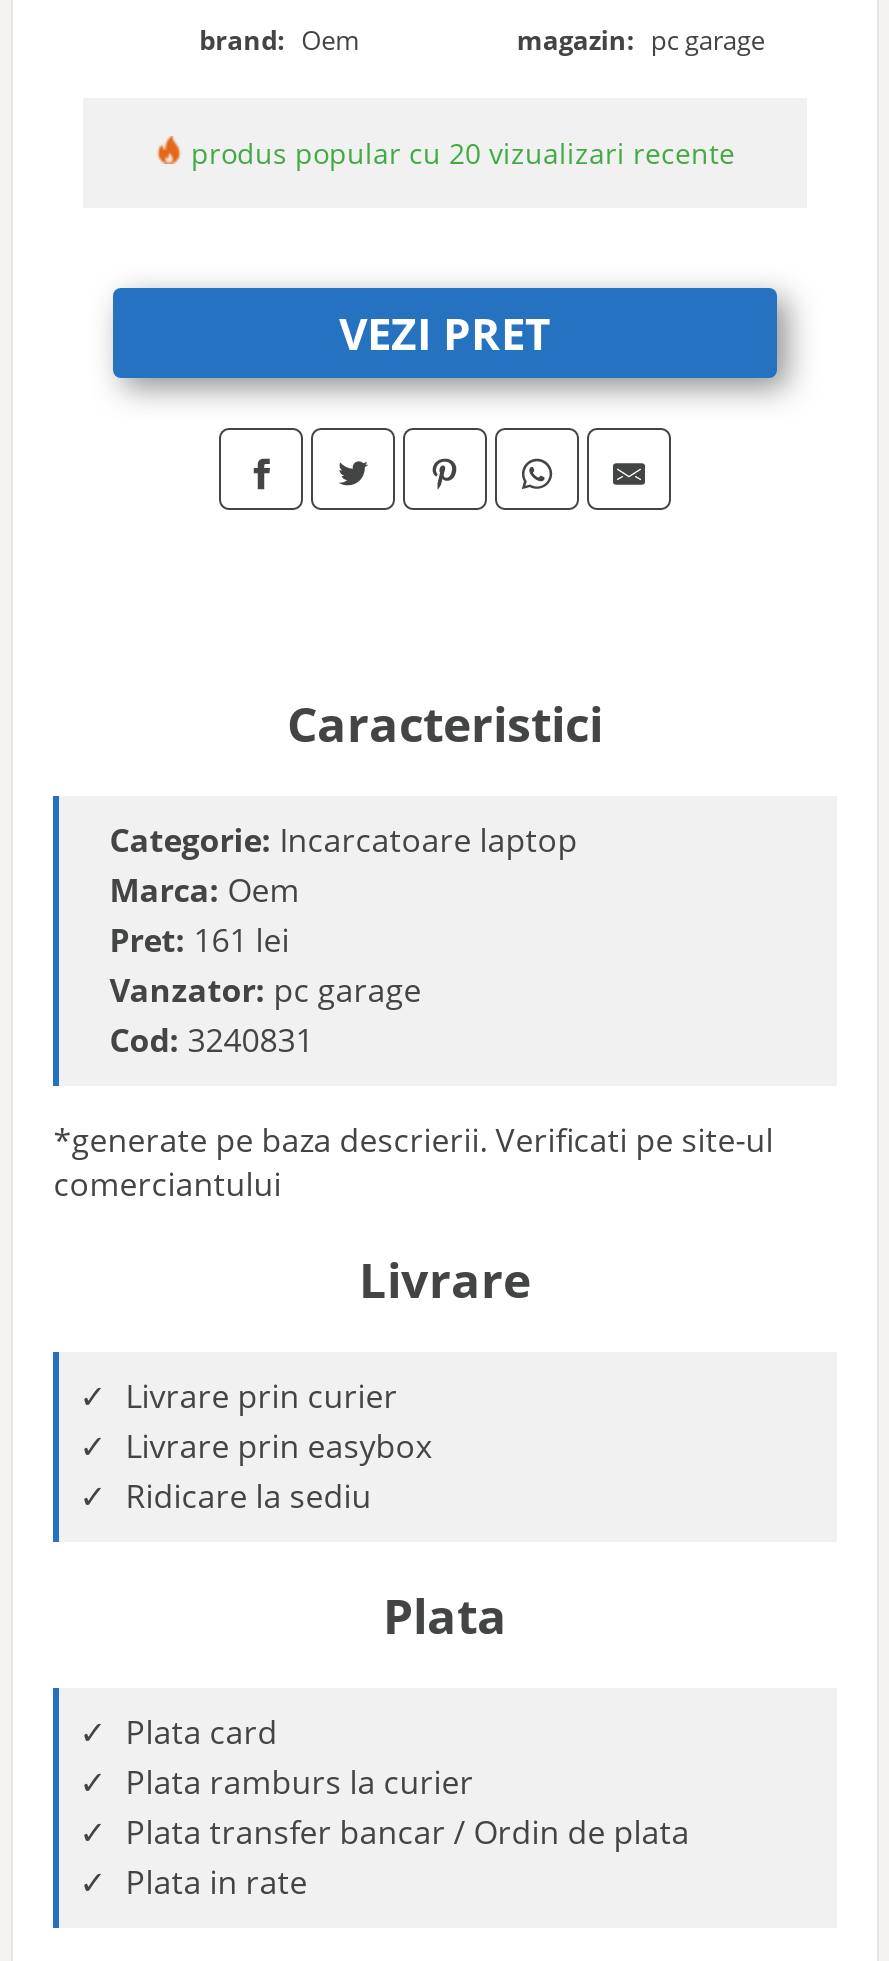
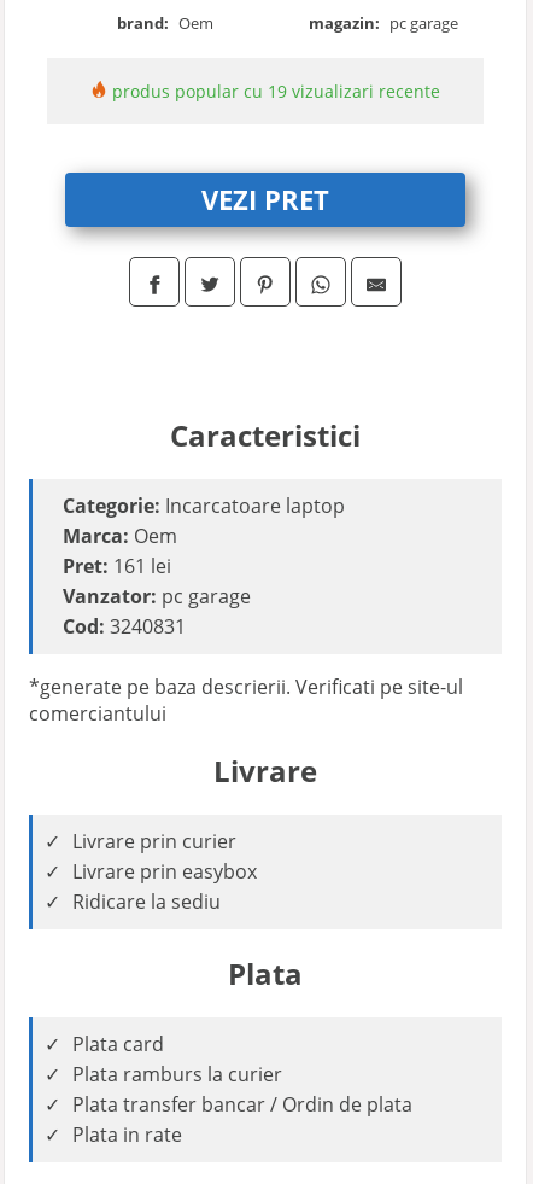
- produs popular cu 20 vizualizari recente
+ produs popular cu 19 vizualizari recente
